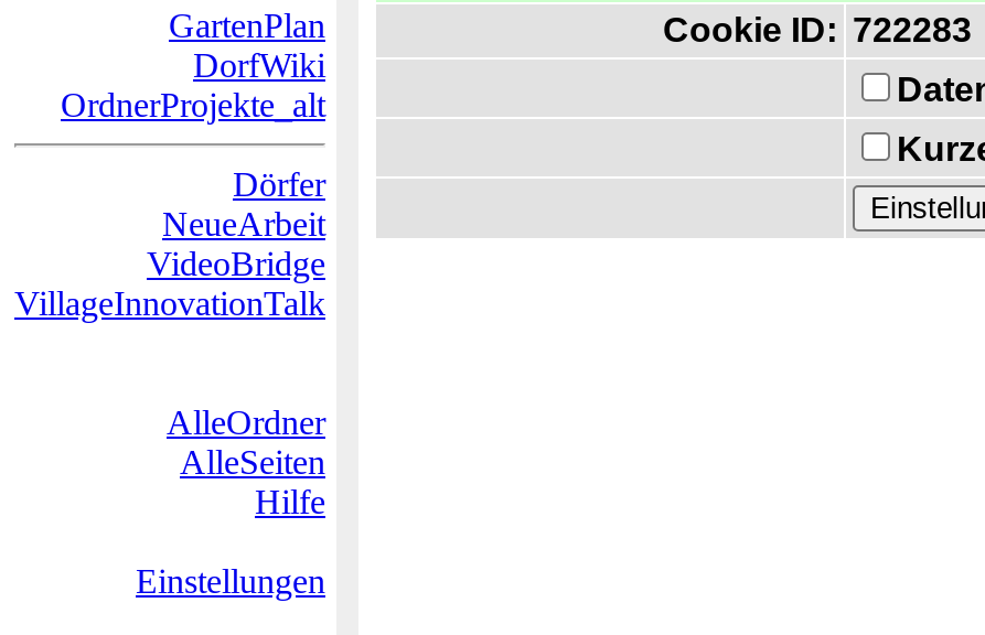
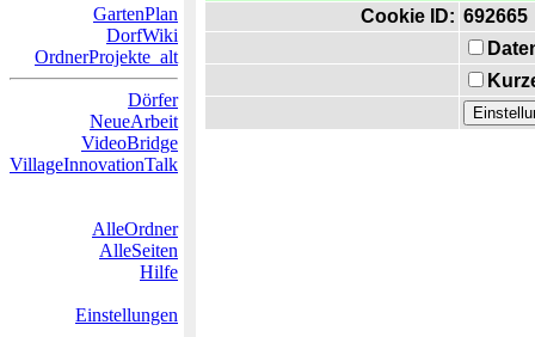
- Cookie ID: 722283
+ Cookie ID: 692665
